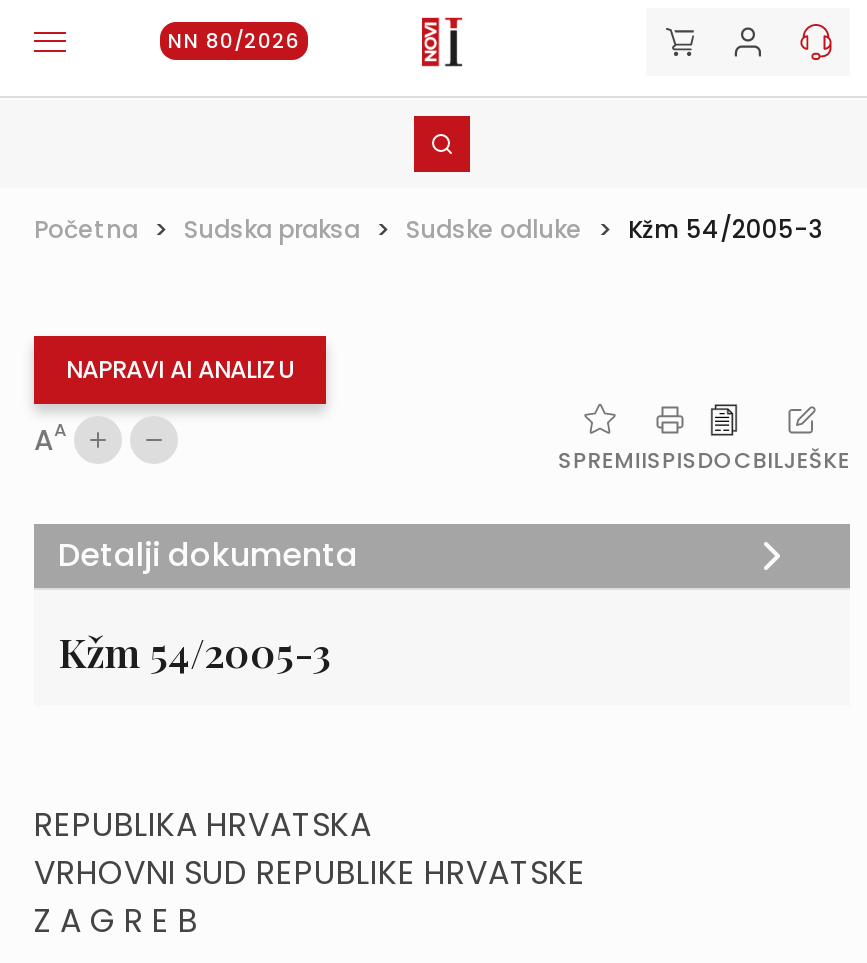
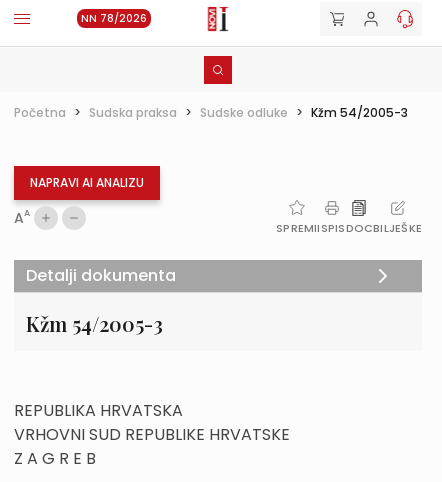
- NN 80/2026
+ NN 78/2026
